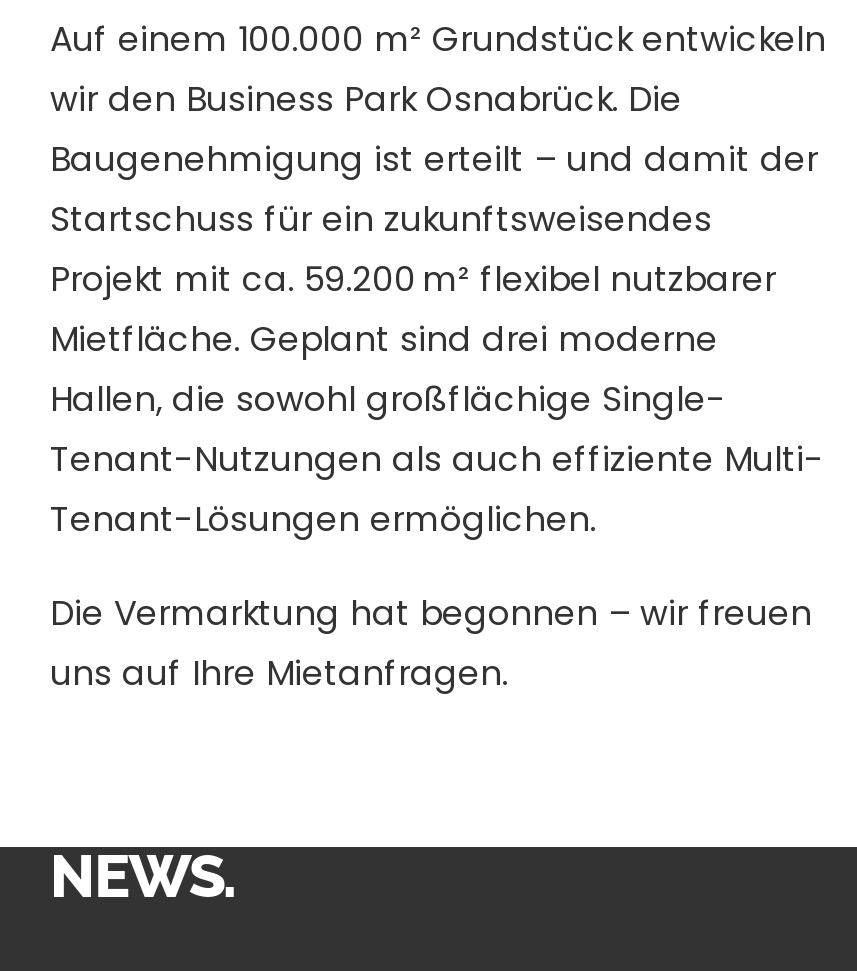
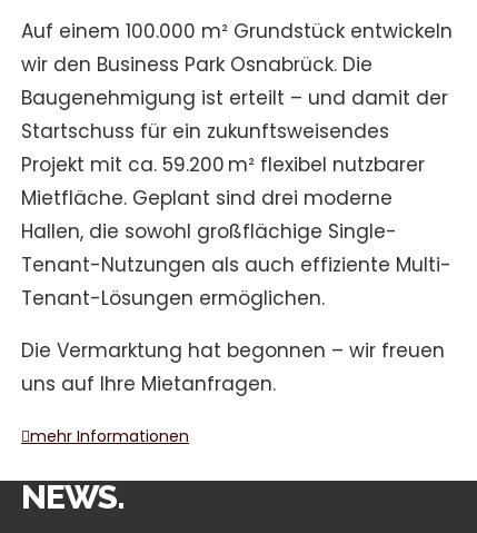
+ mehr Informationen
